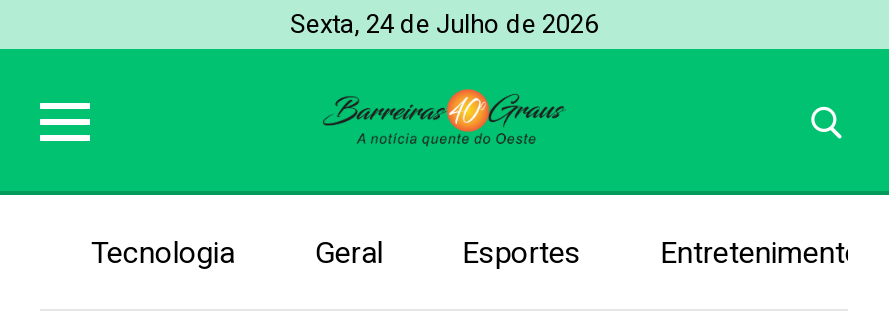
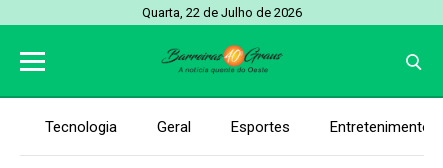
- Sexta, 24 de Julho de 2026
+ Quarta, 22 de Julho de 2026
